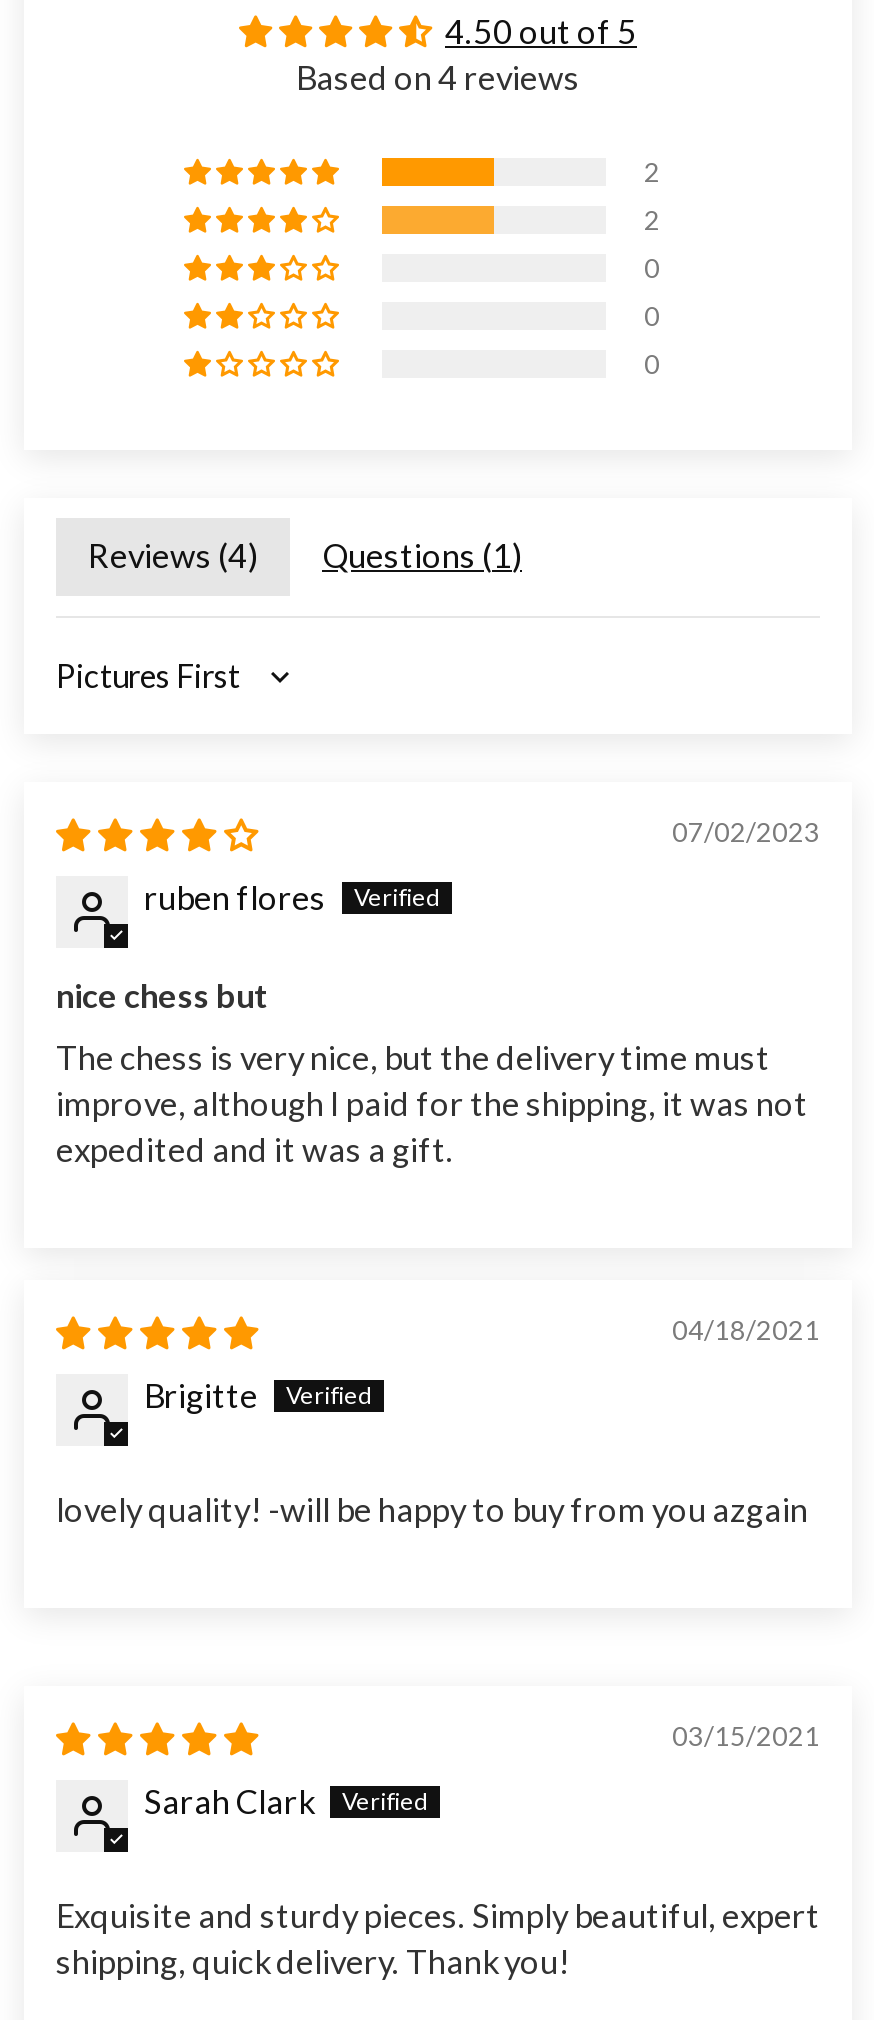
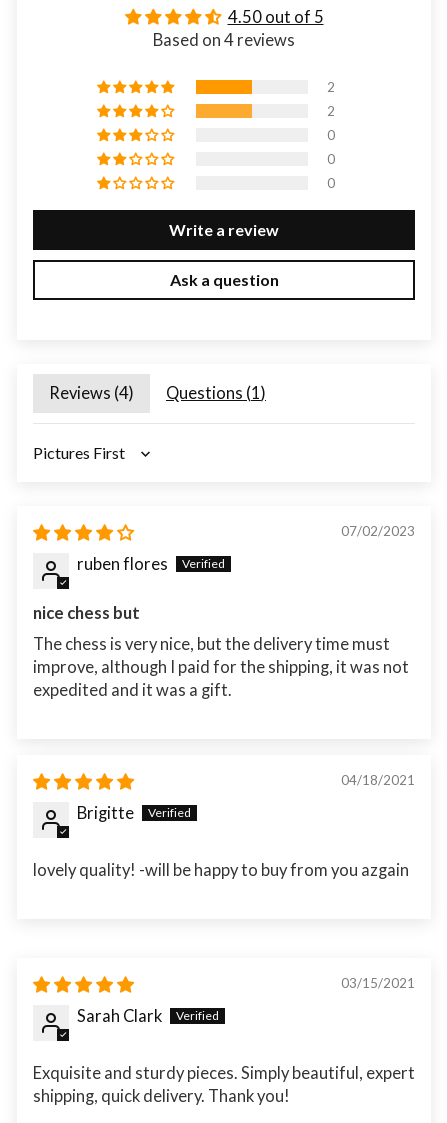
+ Write a review
+ Ask a question
